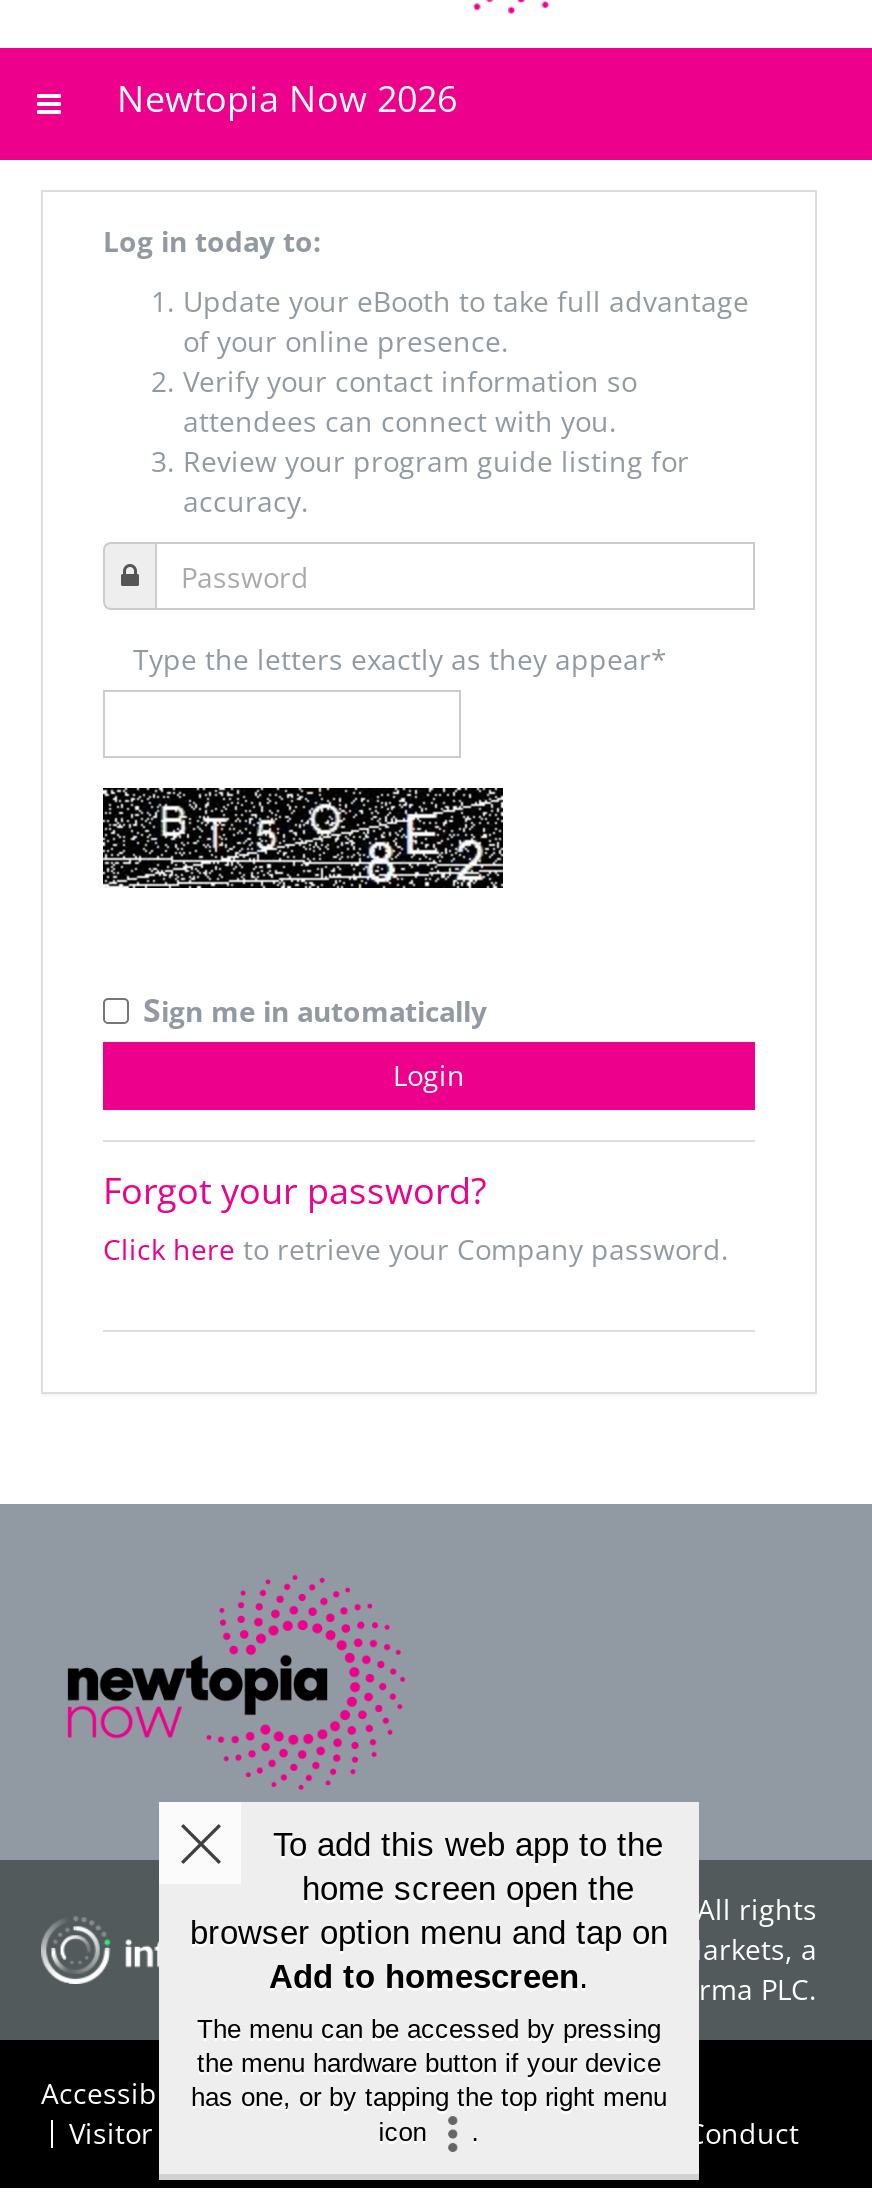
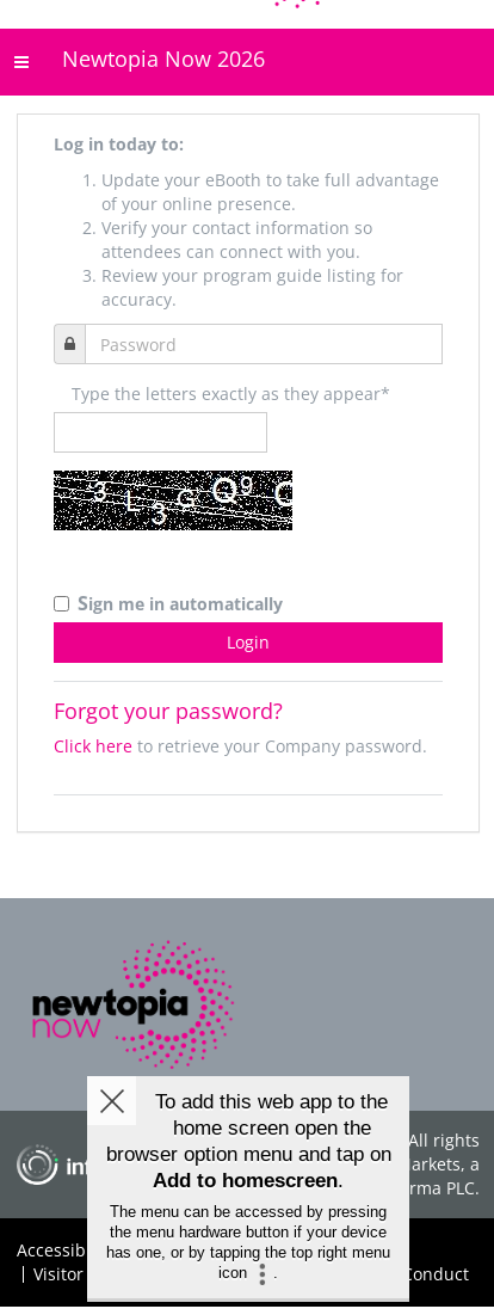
- [image]
+ [image]
